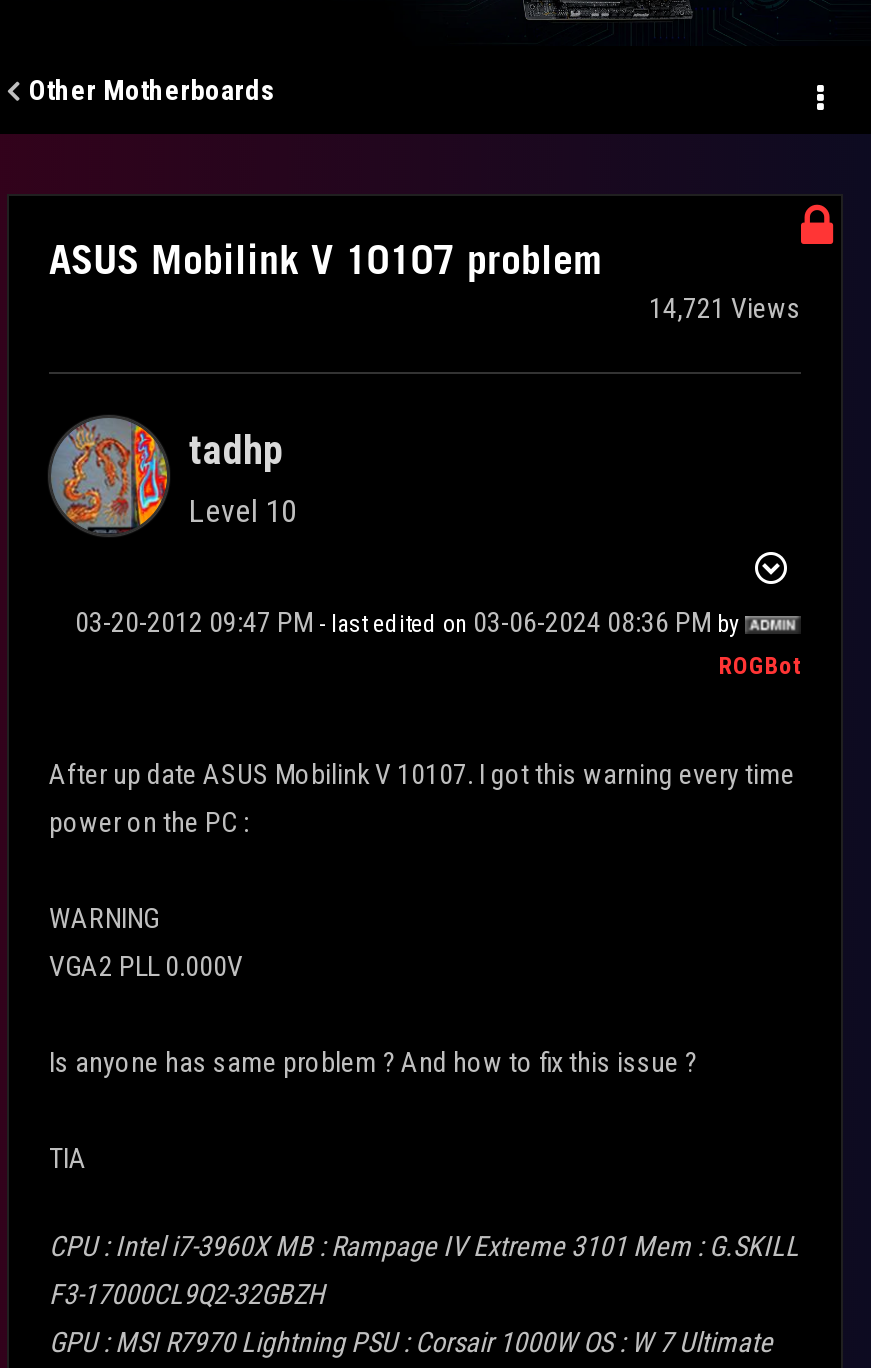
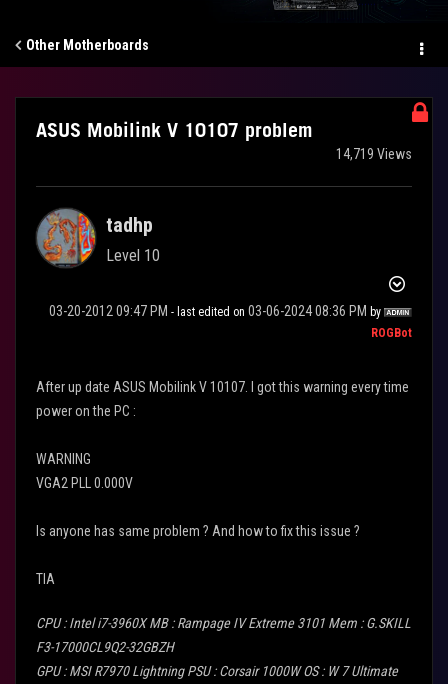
- 14,721 Views
+ 14,719 Views
